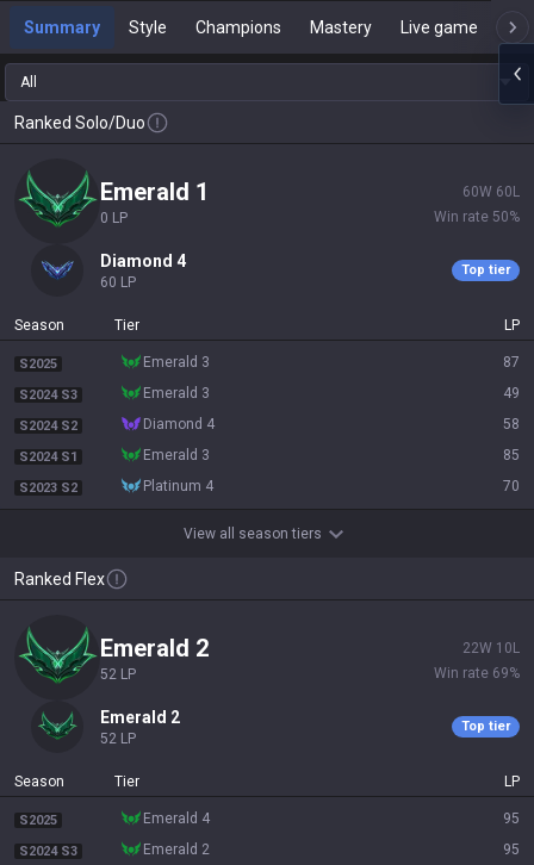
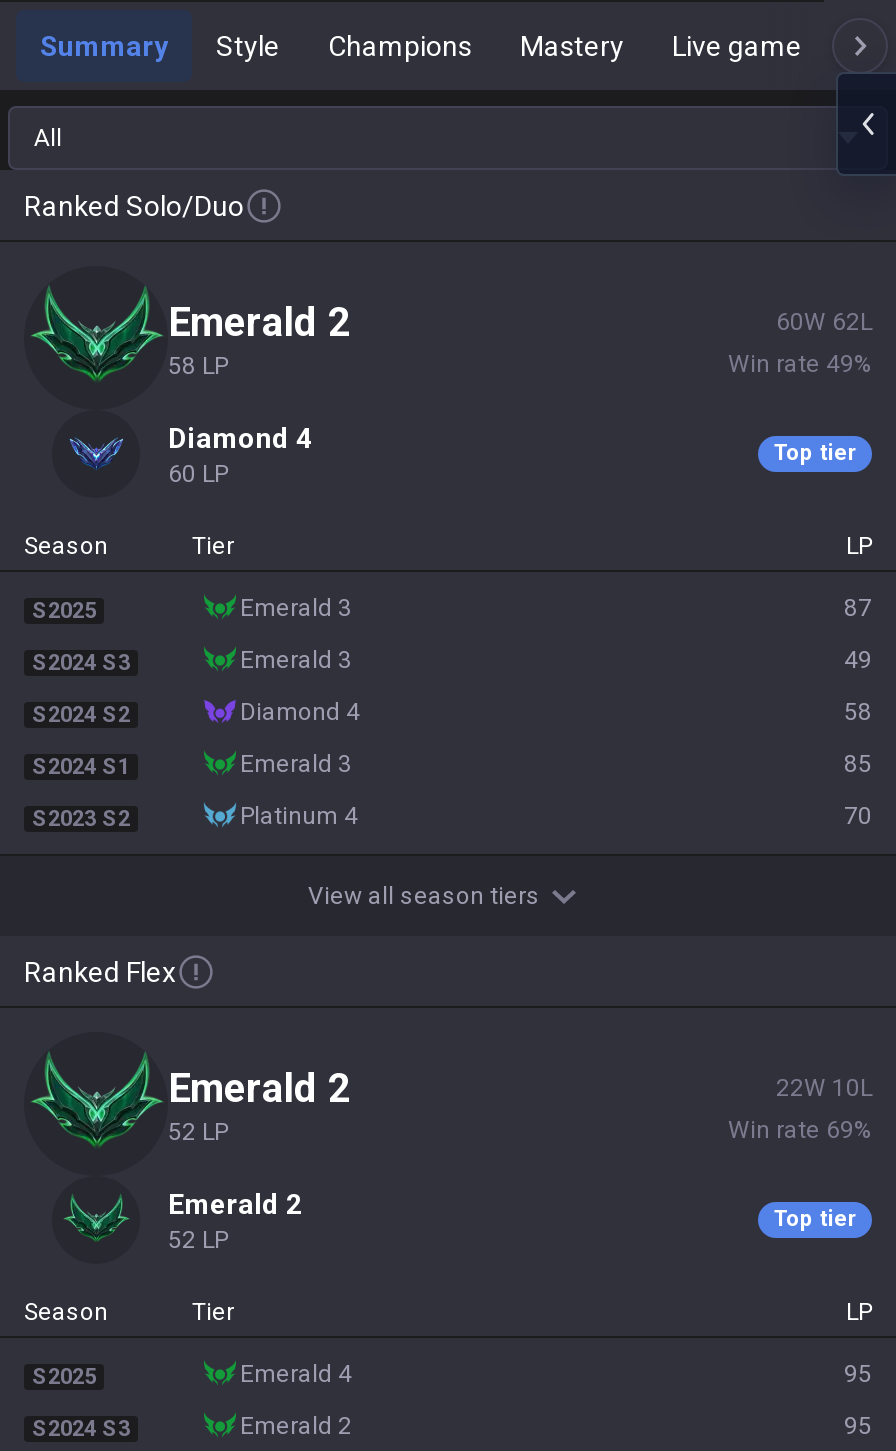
- emerald 1
+ emerald 2

- 60W 60L
+ 60W 62L

- 0 LP
+ 58 LP

- Win rate 50%
+ Win rate 49%
